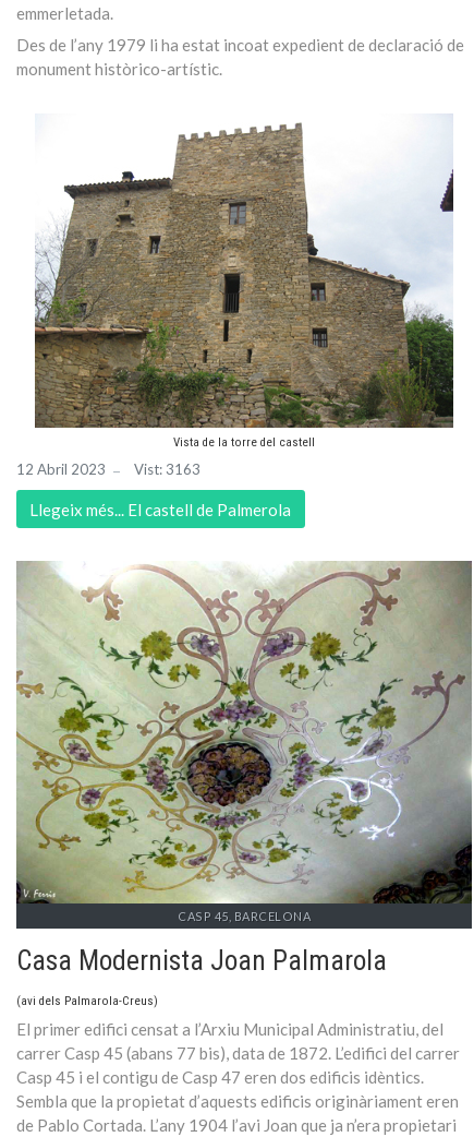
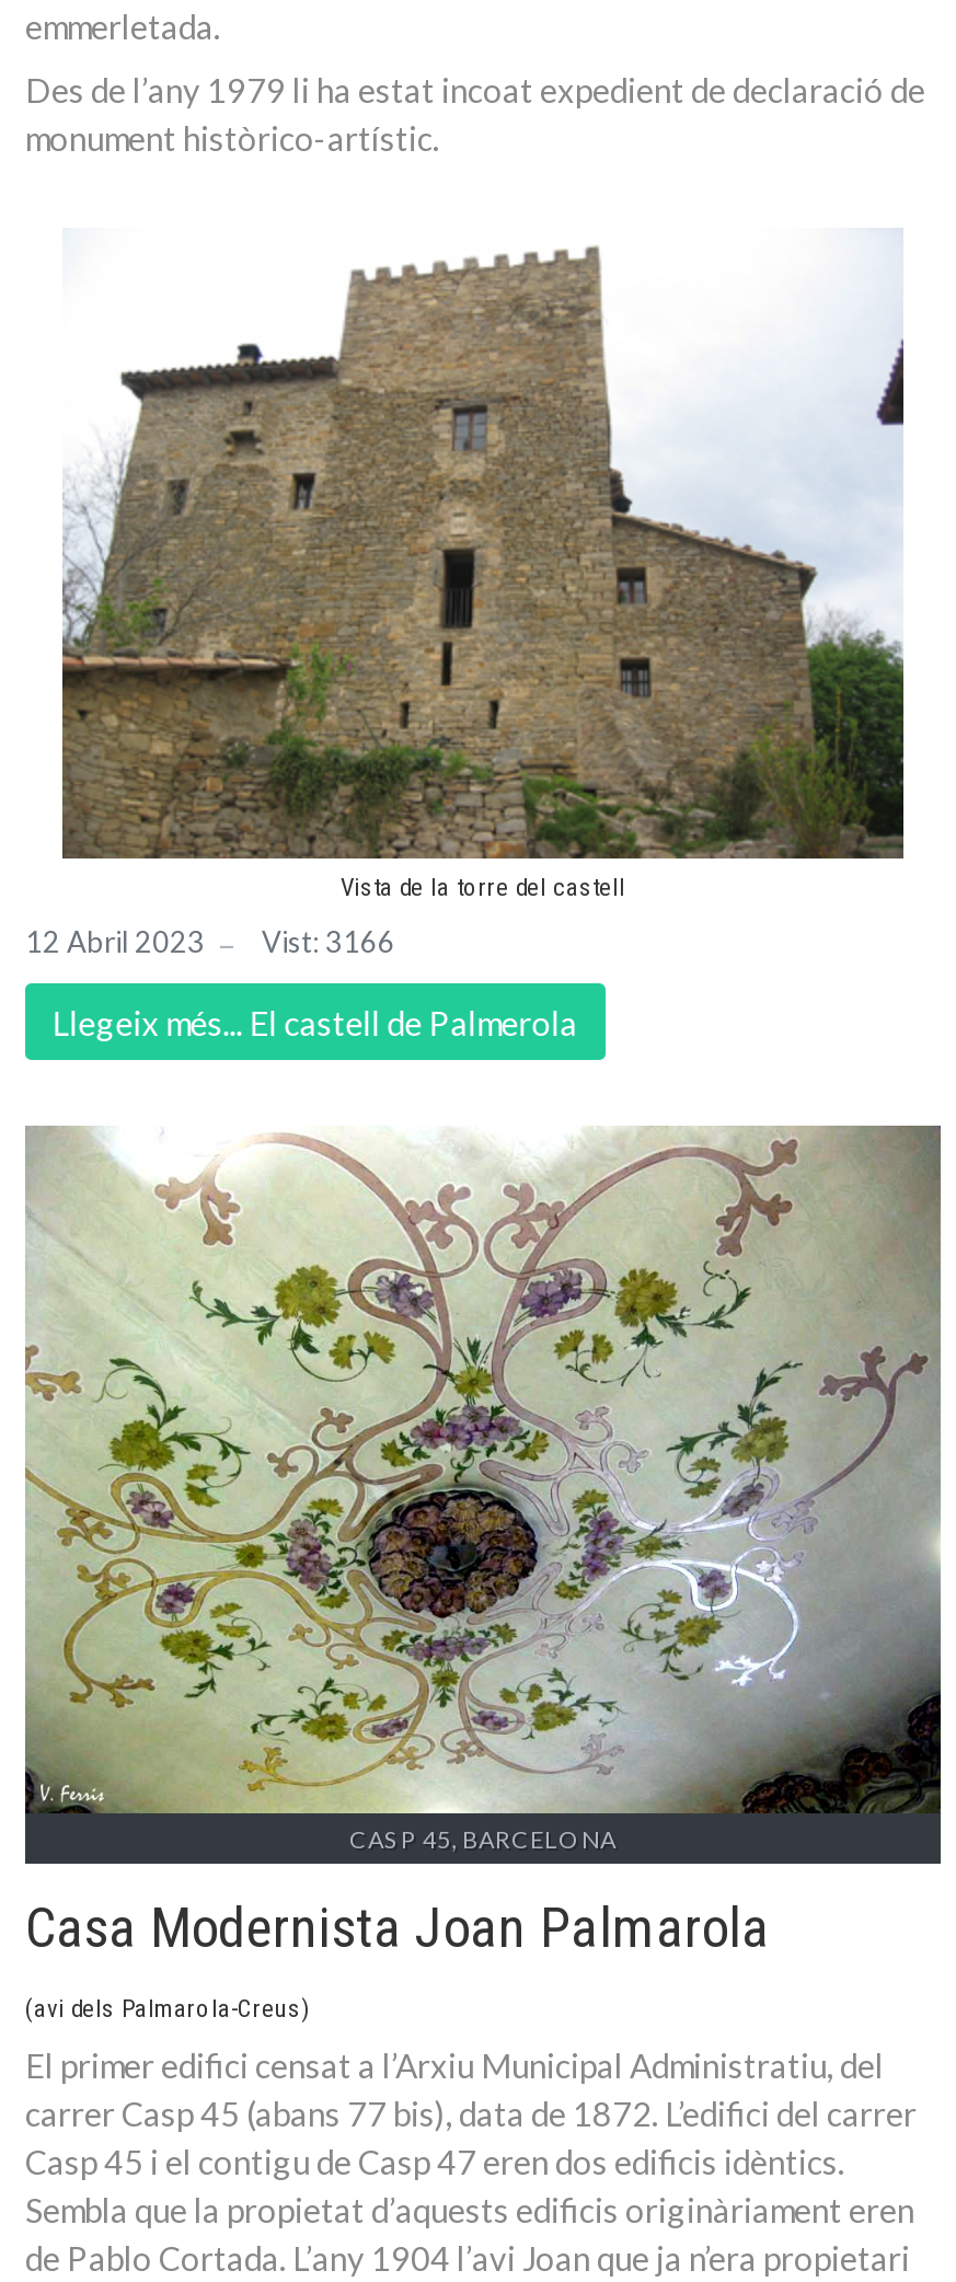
- 12 Abril 2023 Vist: 3163
+ 12 Abril 2023 Vist: 3166
